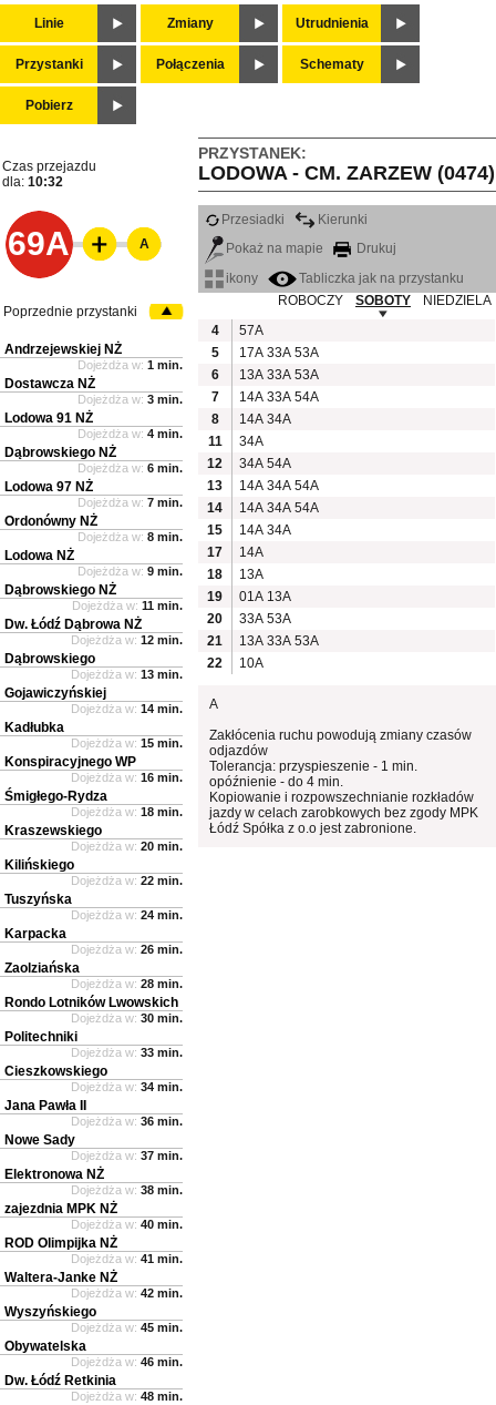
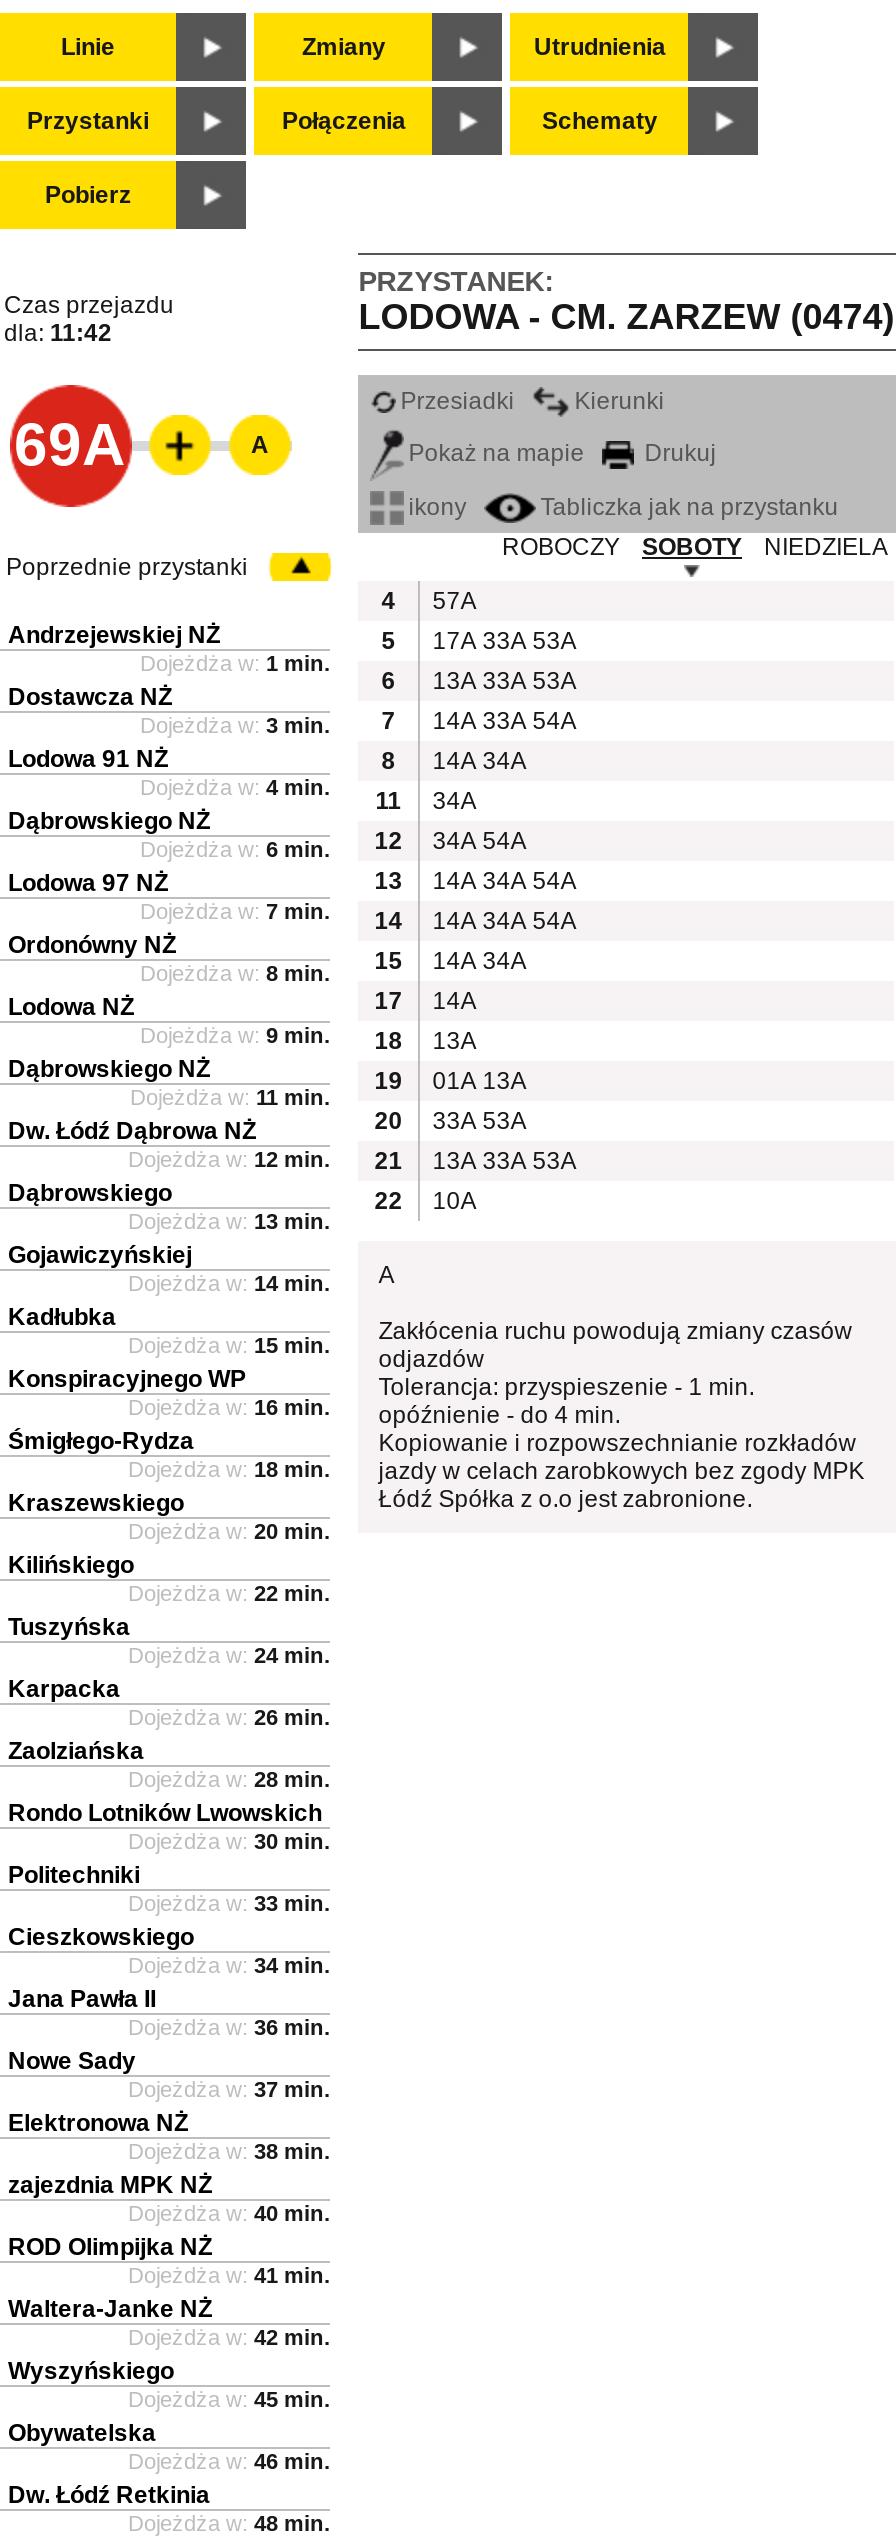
- dla: 10:32
+ dla: 11:42
